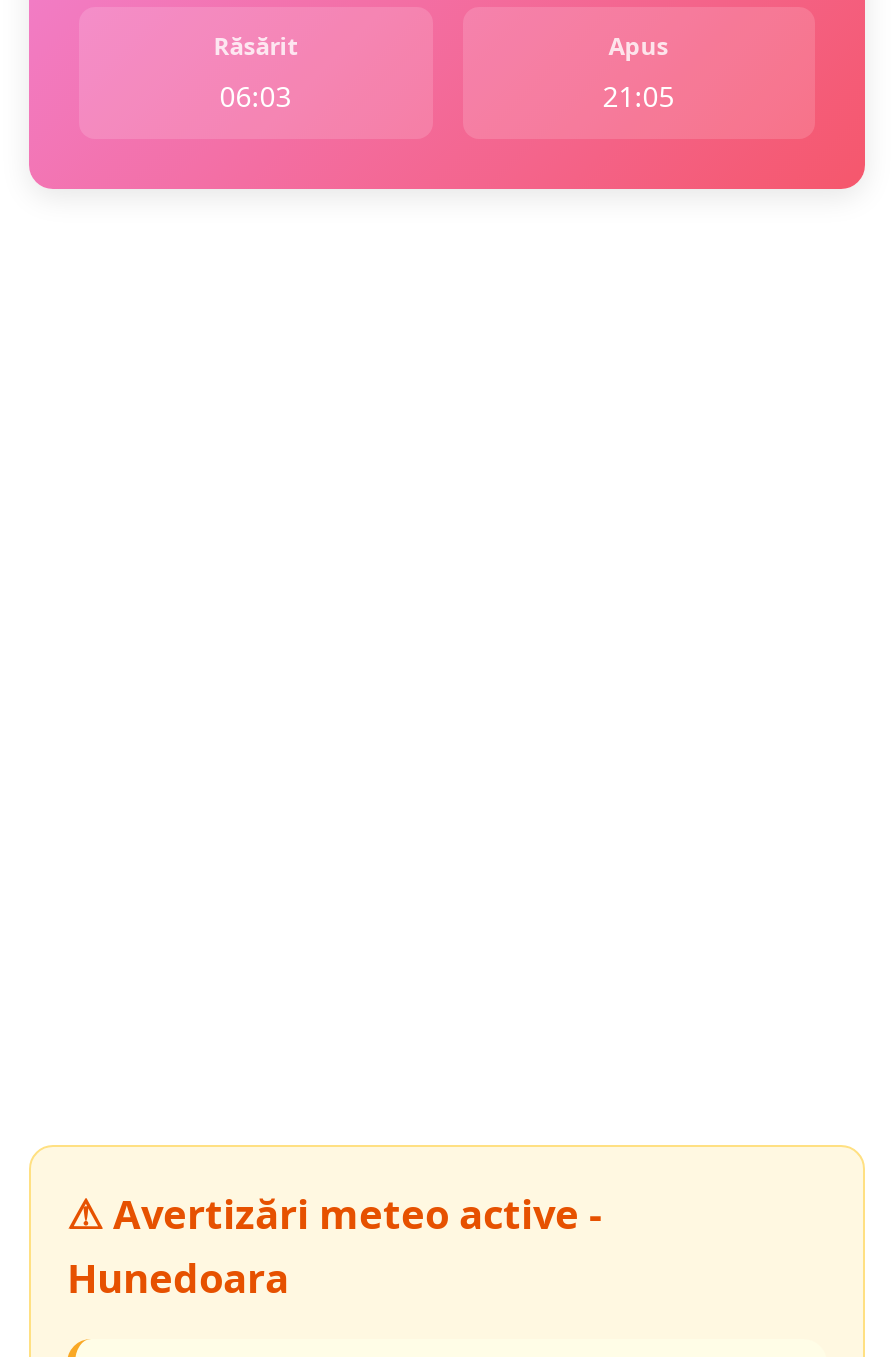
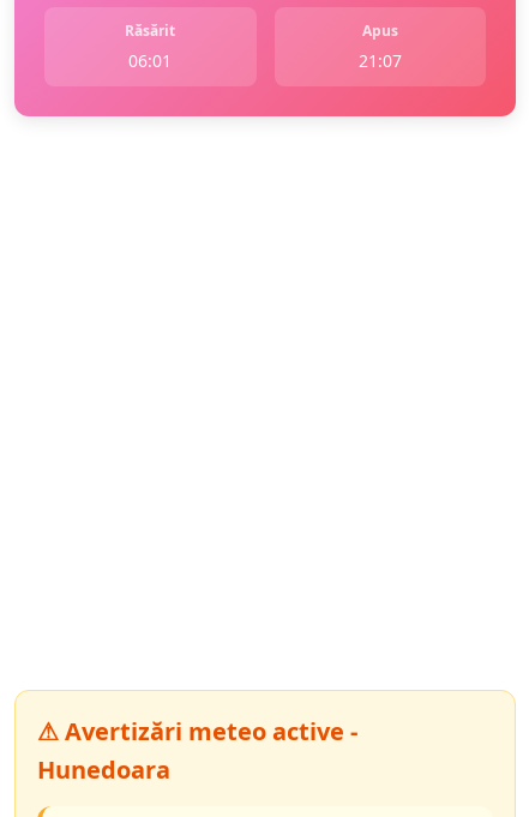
- 06:03
+ 06:01

- 21:05
+ 21:07
